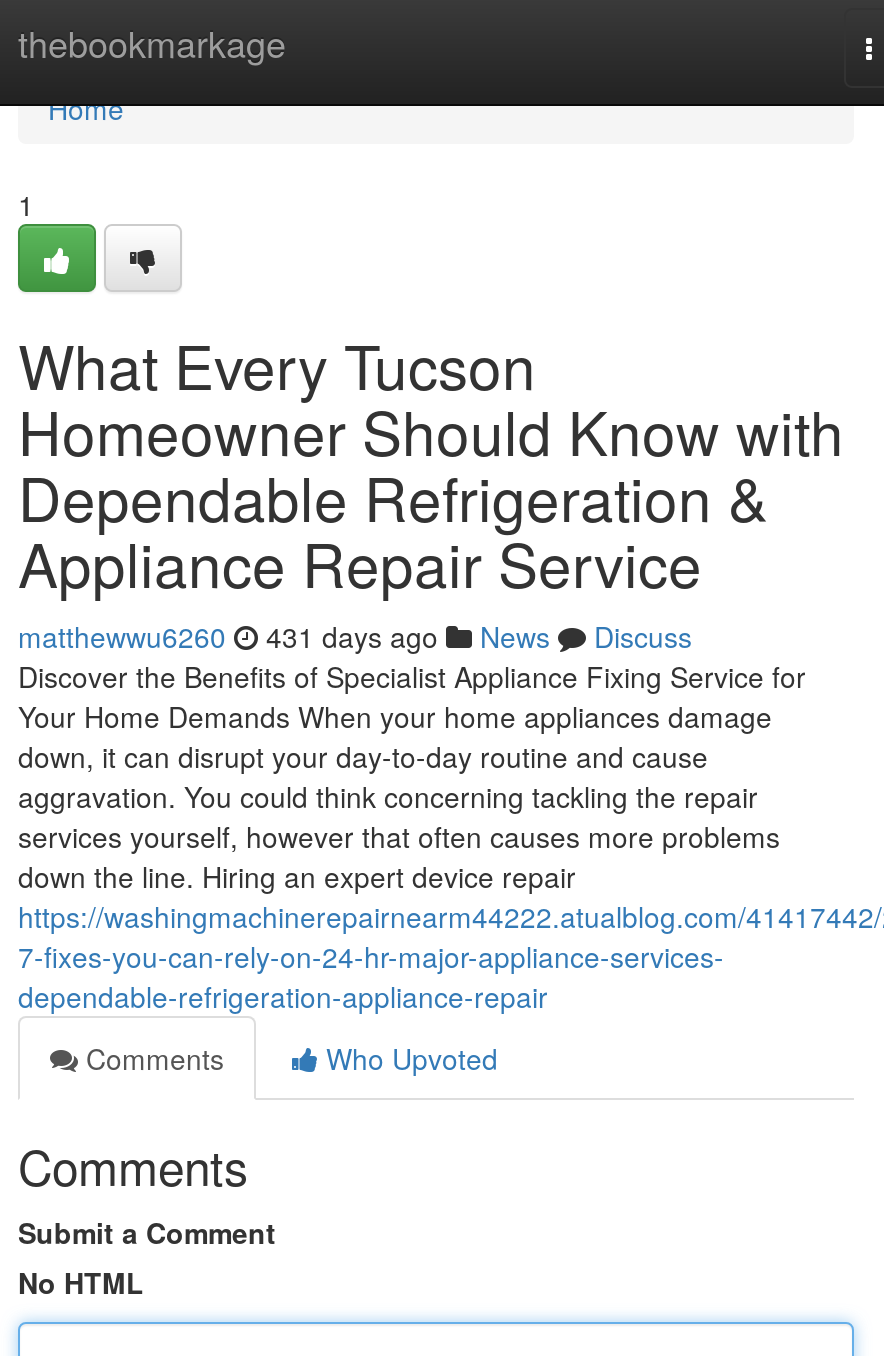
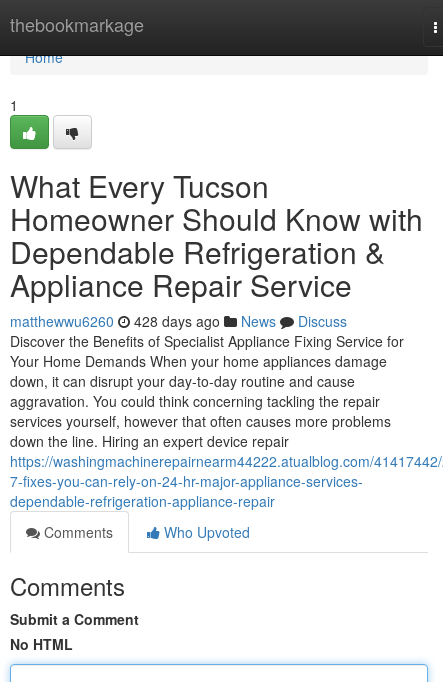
- matthewwu6260 431 days ago News Discuss
+ matthewwu6260 428 days ago News Discuss
